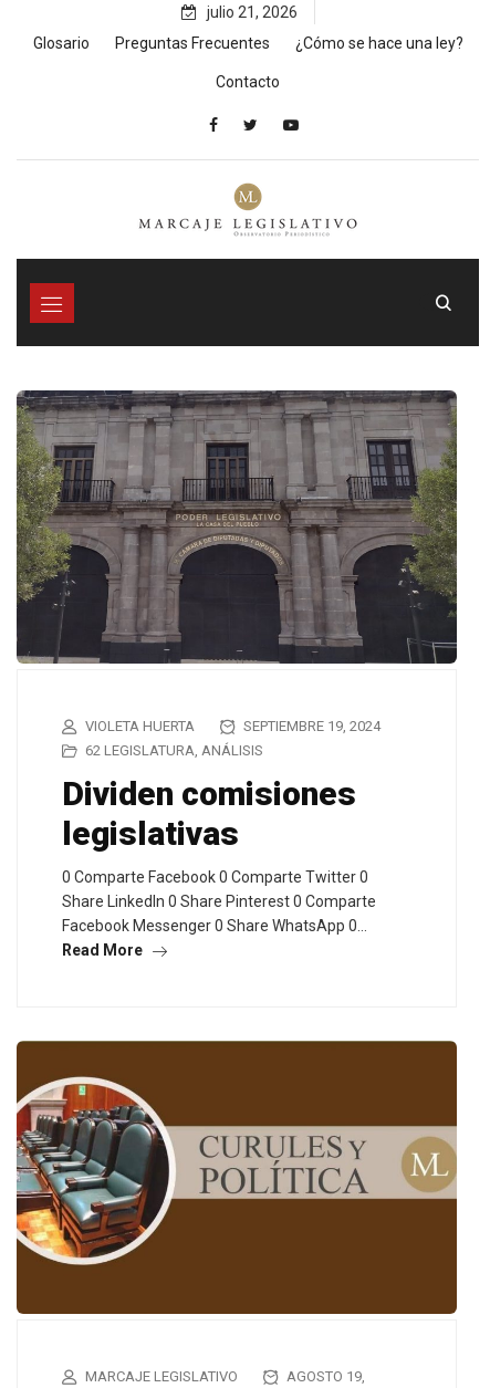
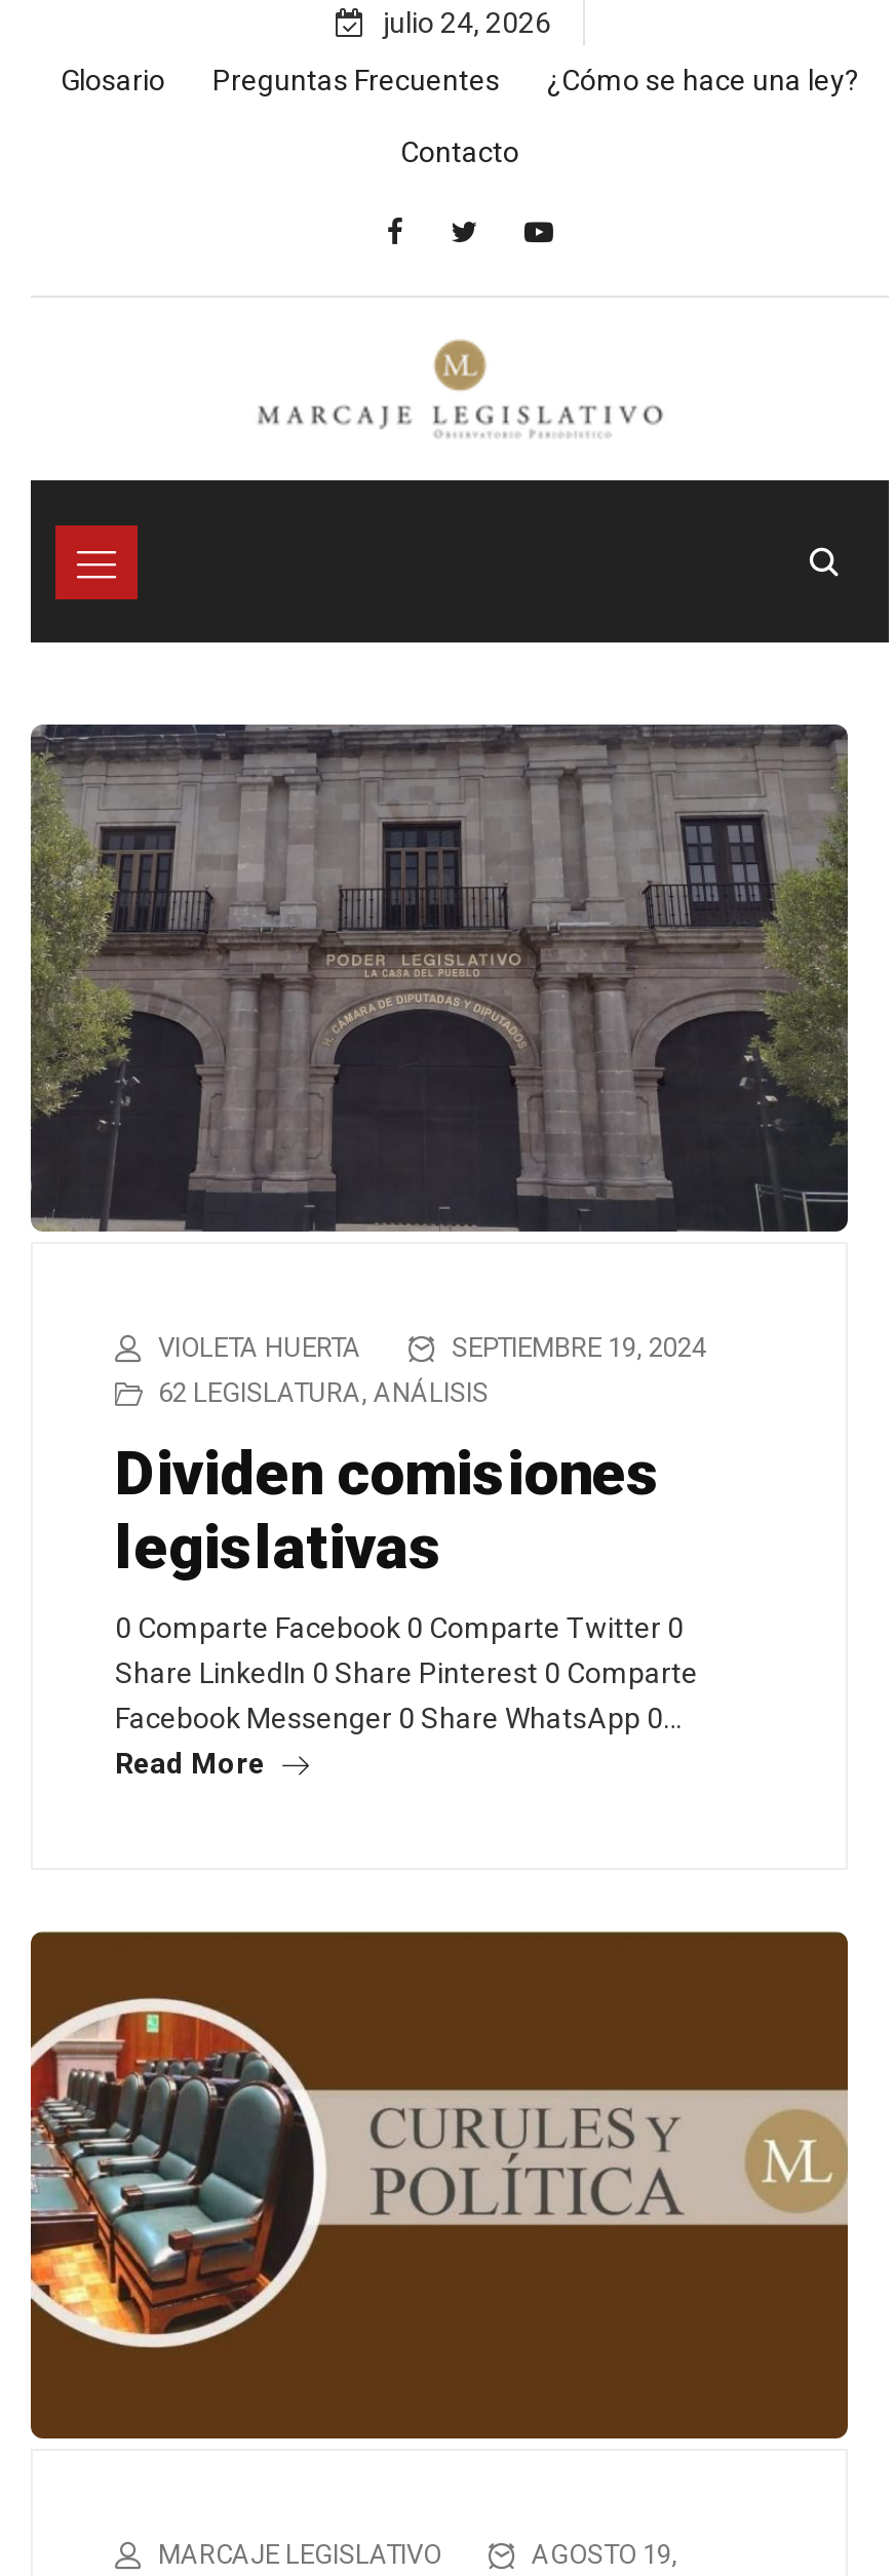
- julio 21, 2026
+ julio 24, 2026
